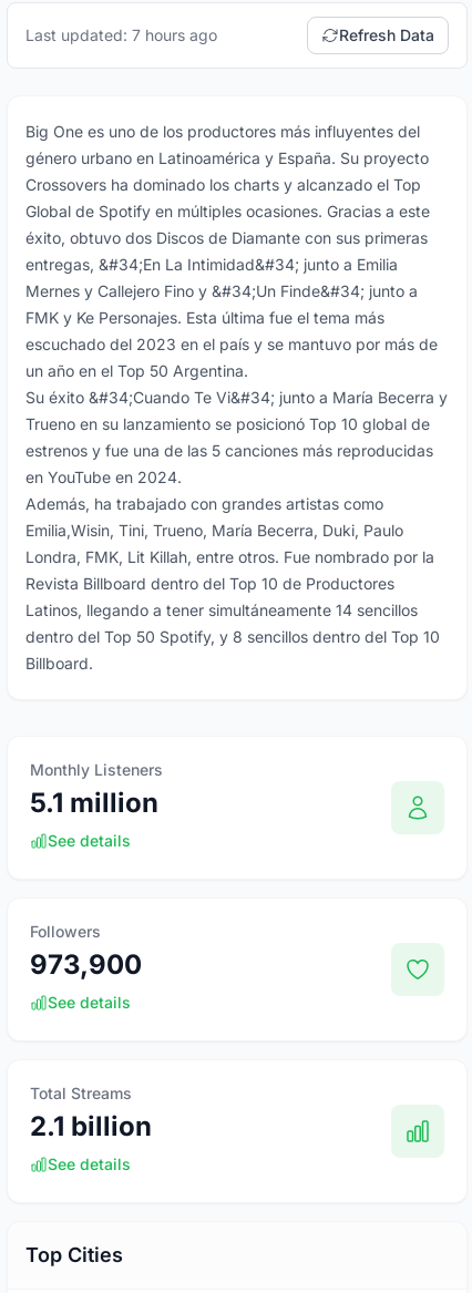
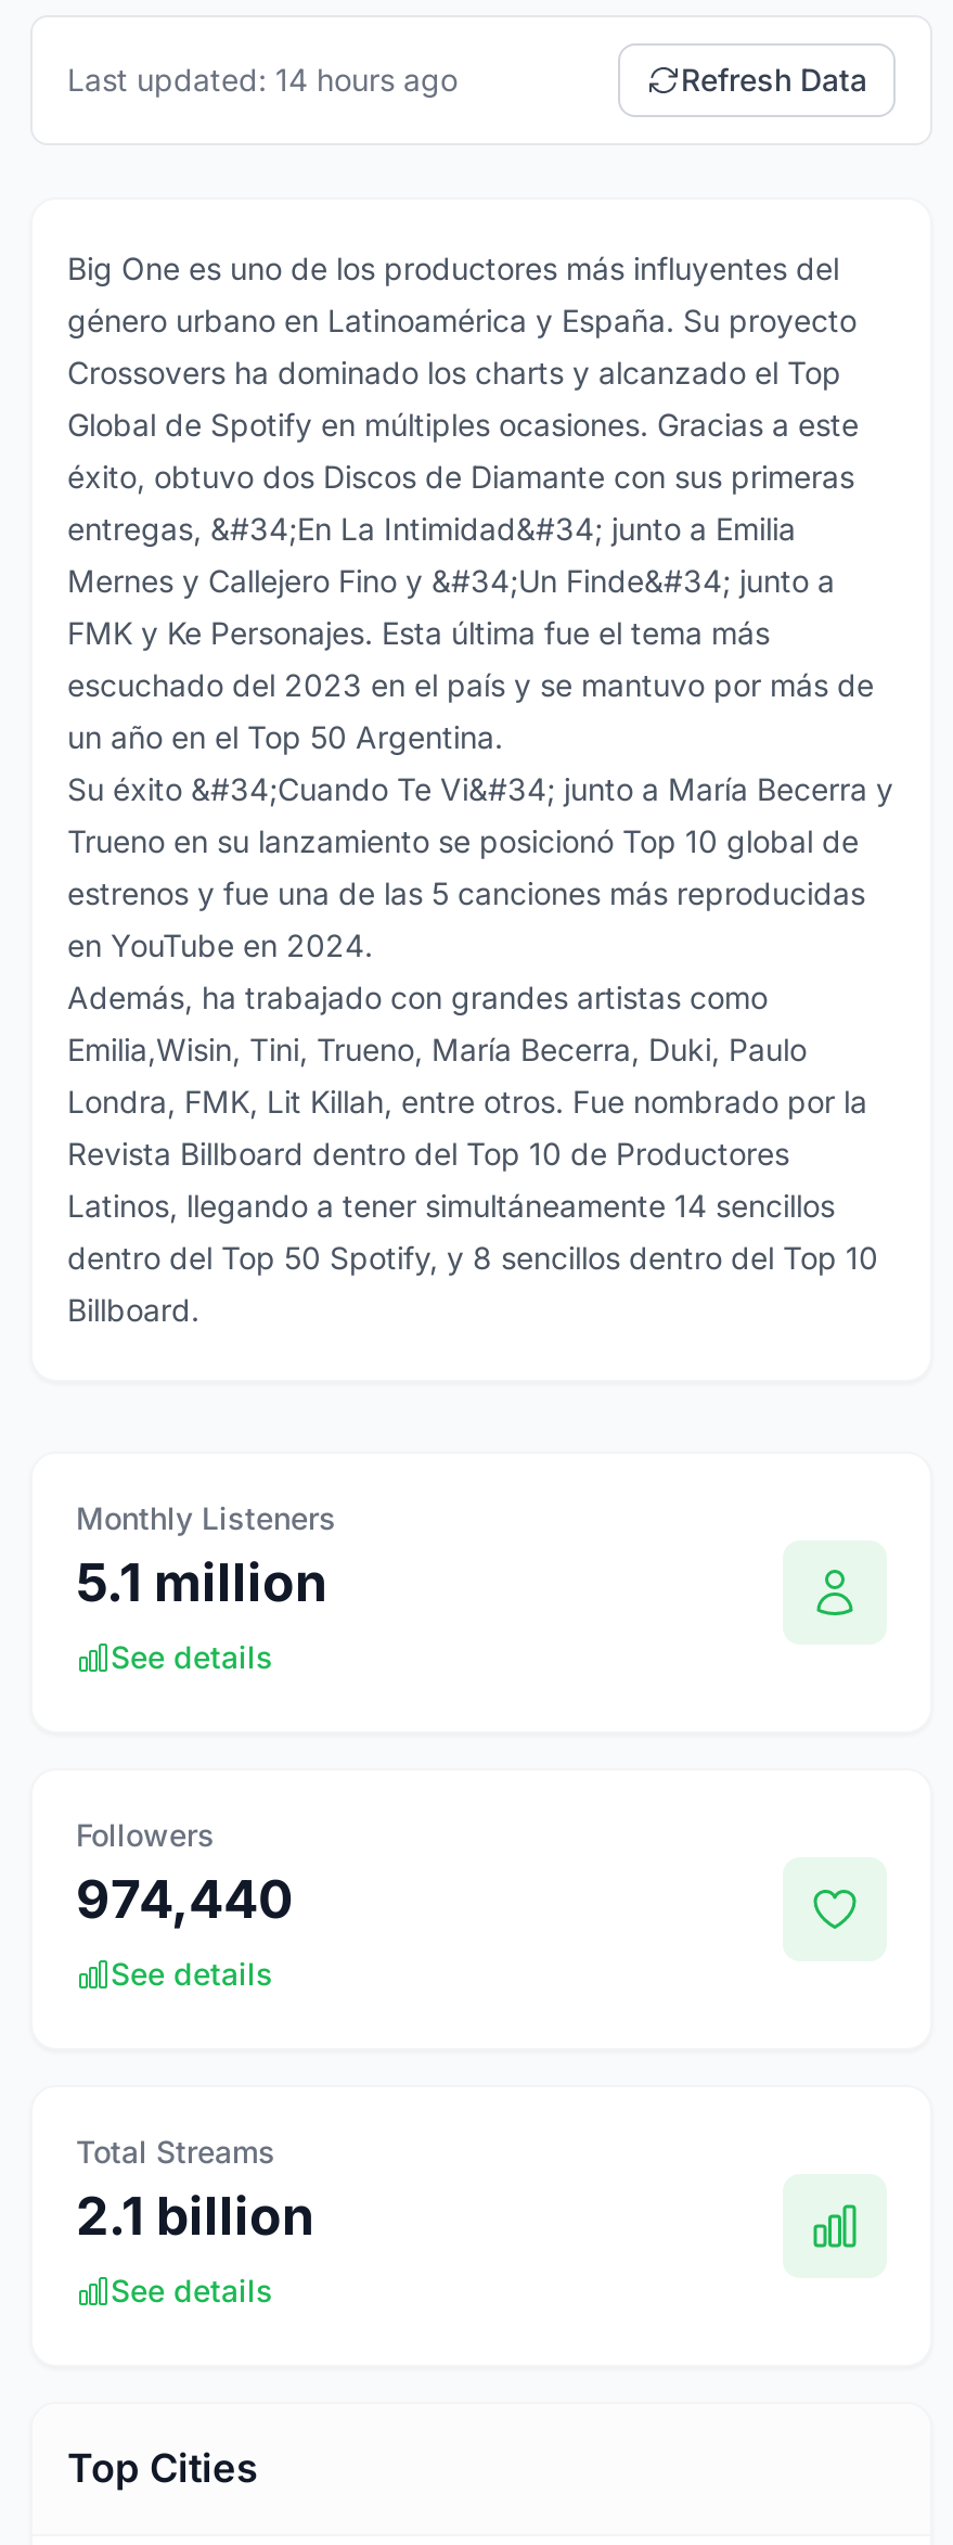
- Last updated: 7 hours ago
+ Last updated: 14 hours ago

- 973,900
+ 974,440
